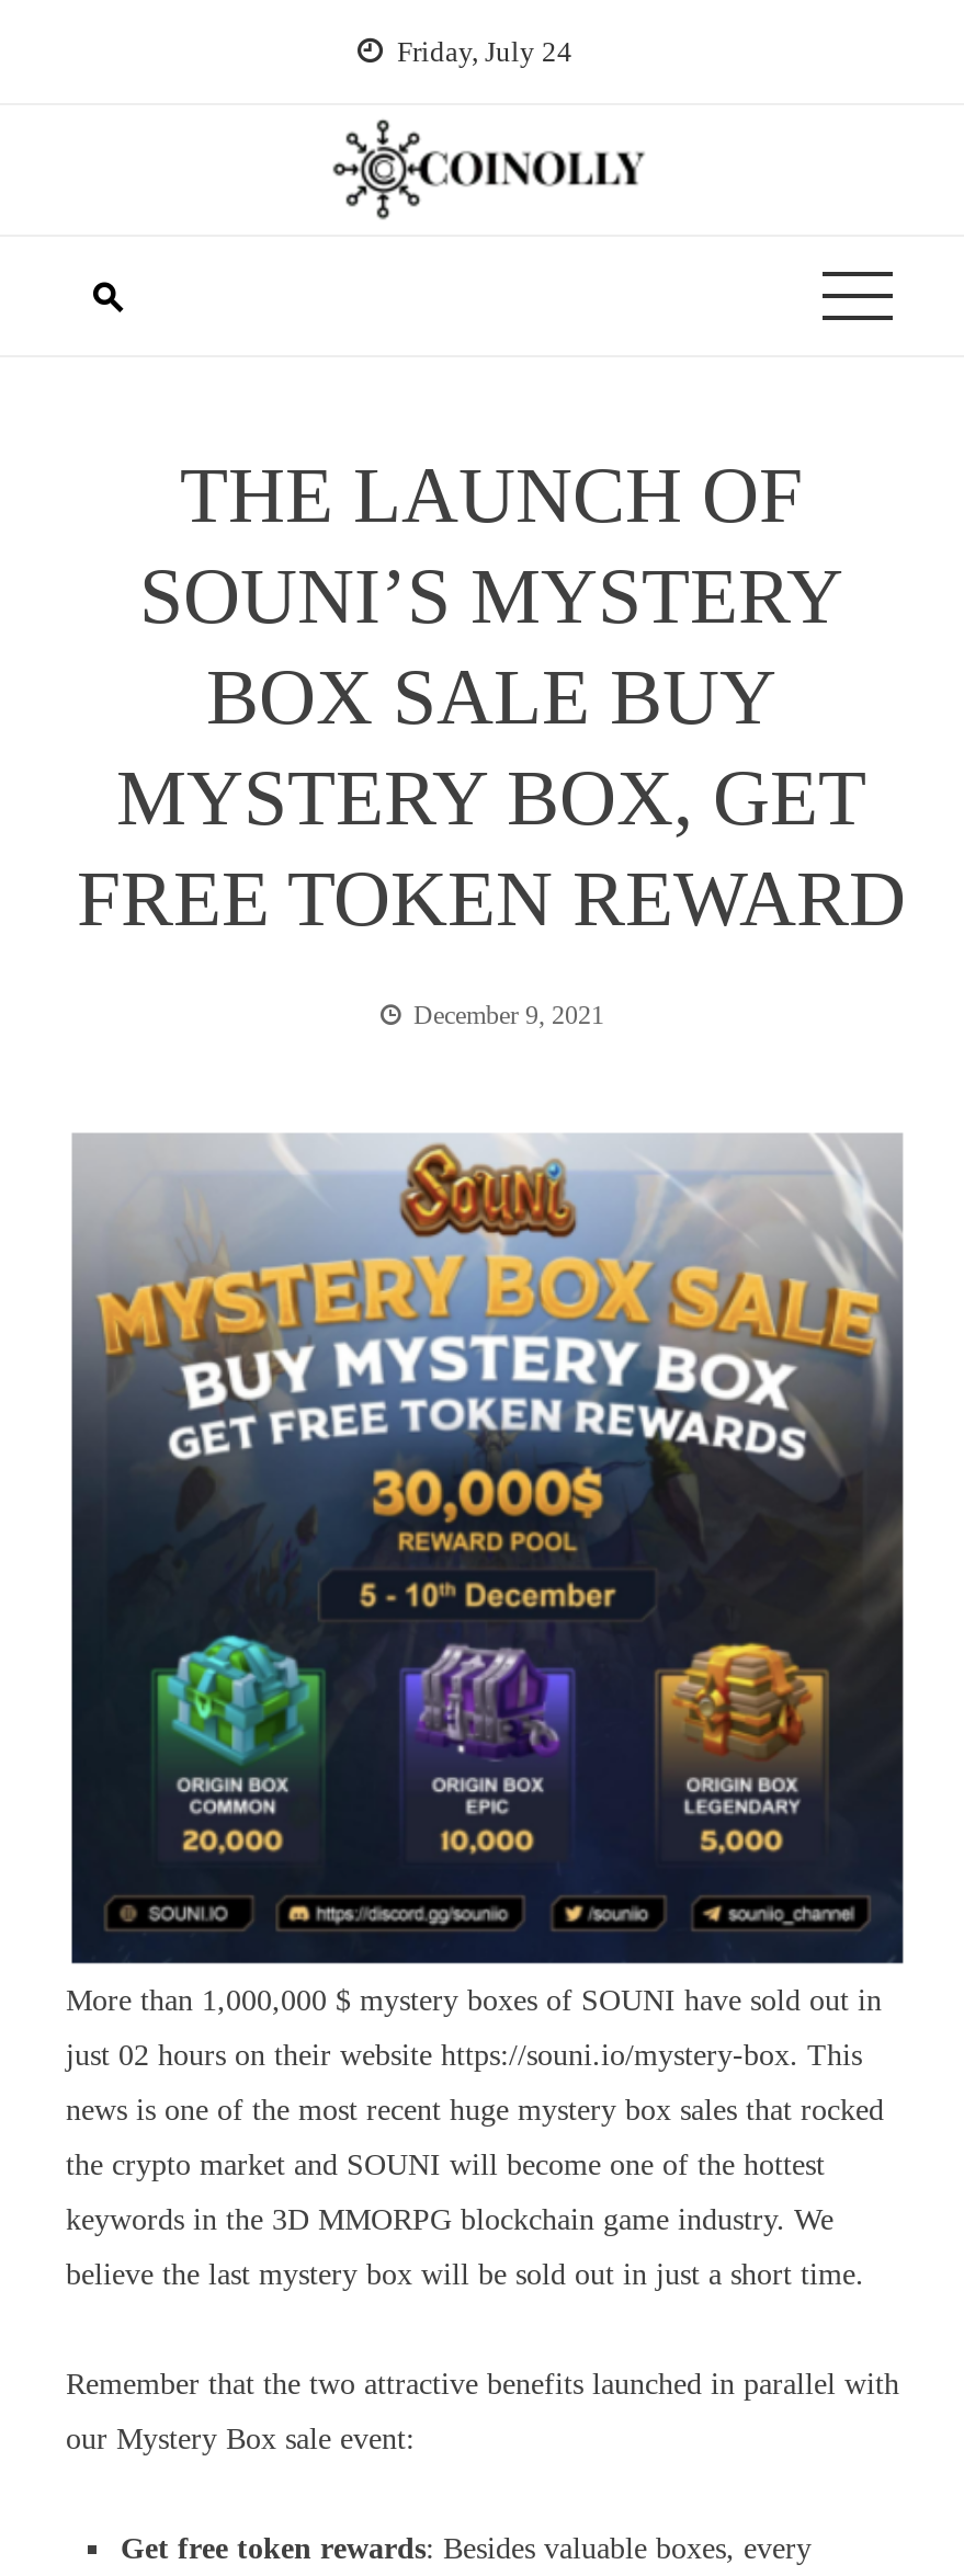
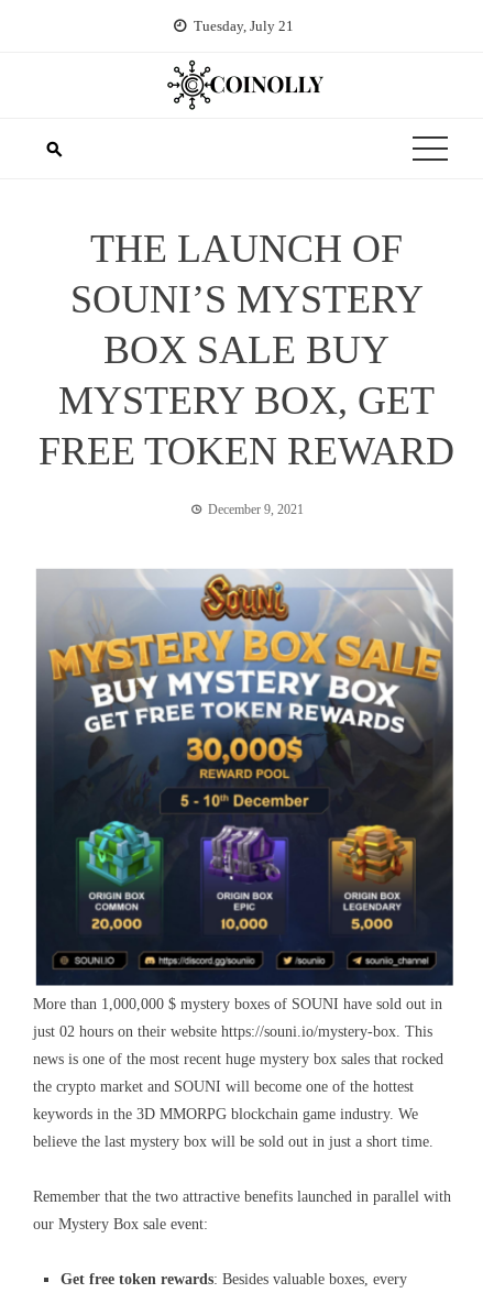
- Friday, July 24
+ Tuesday, July 21
